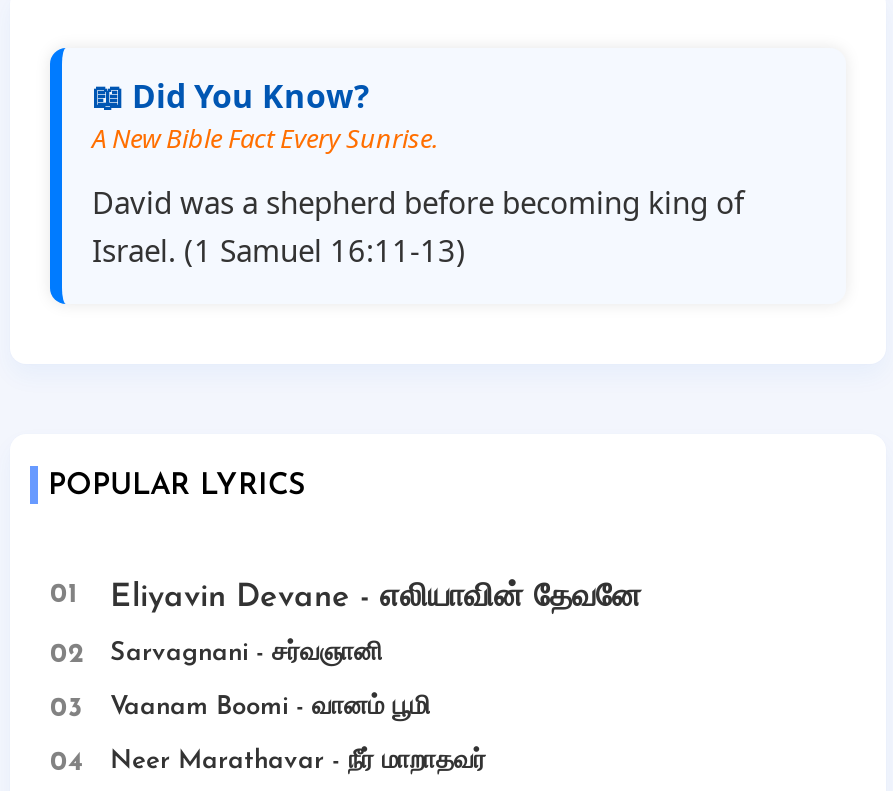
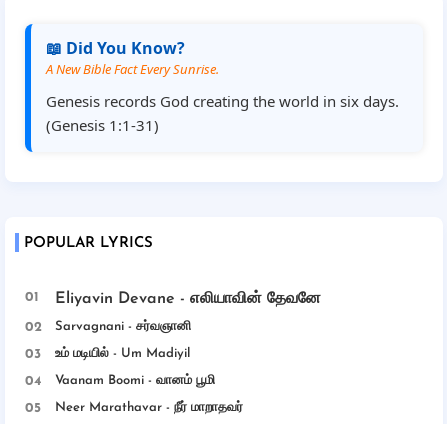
- David was a shepherd before becoming king of
- Israel. (1 Samuel 16:11-13)
+ Genesis records God creating the world in six days.
+ (Genesis 1:1-31)

+ உம் மடியில் - Um Madiyil
